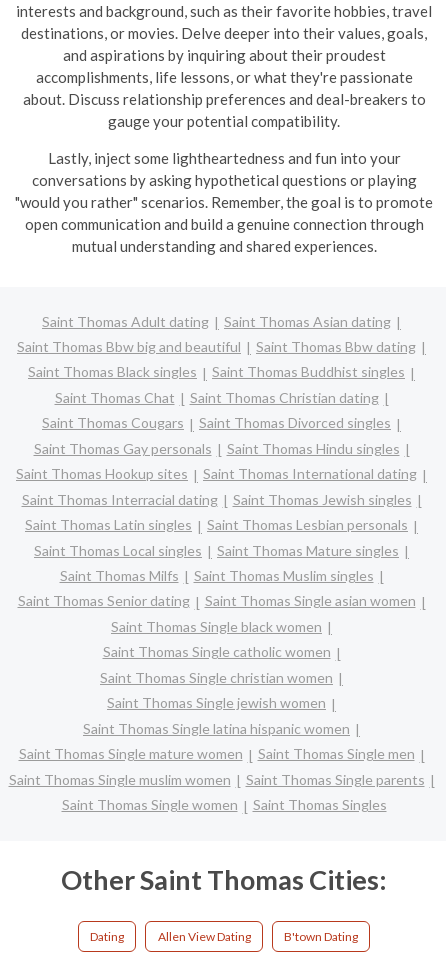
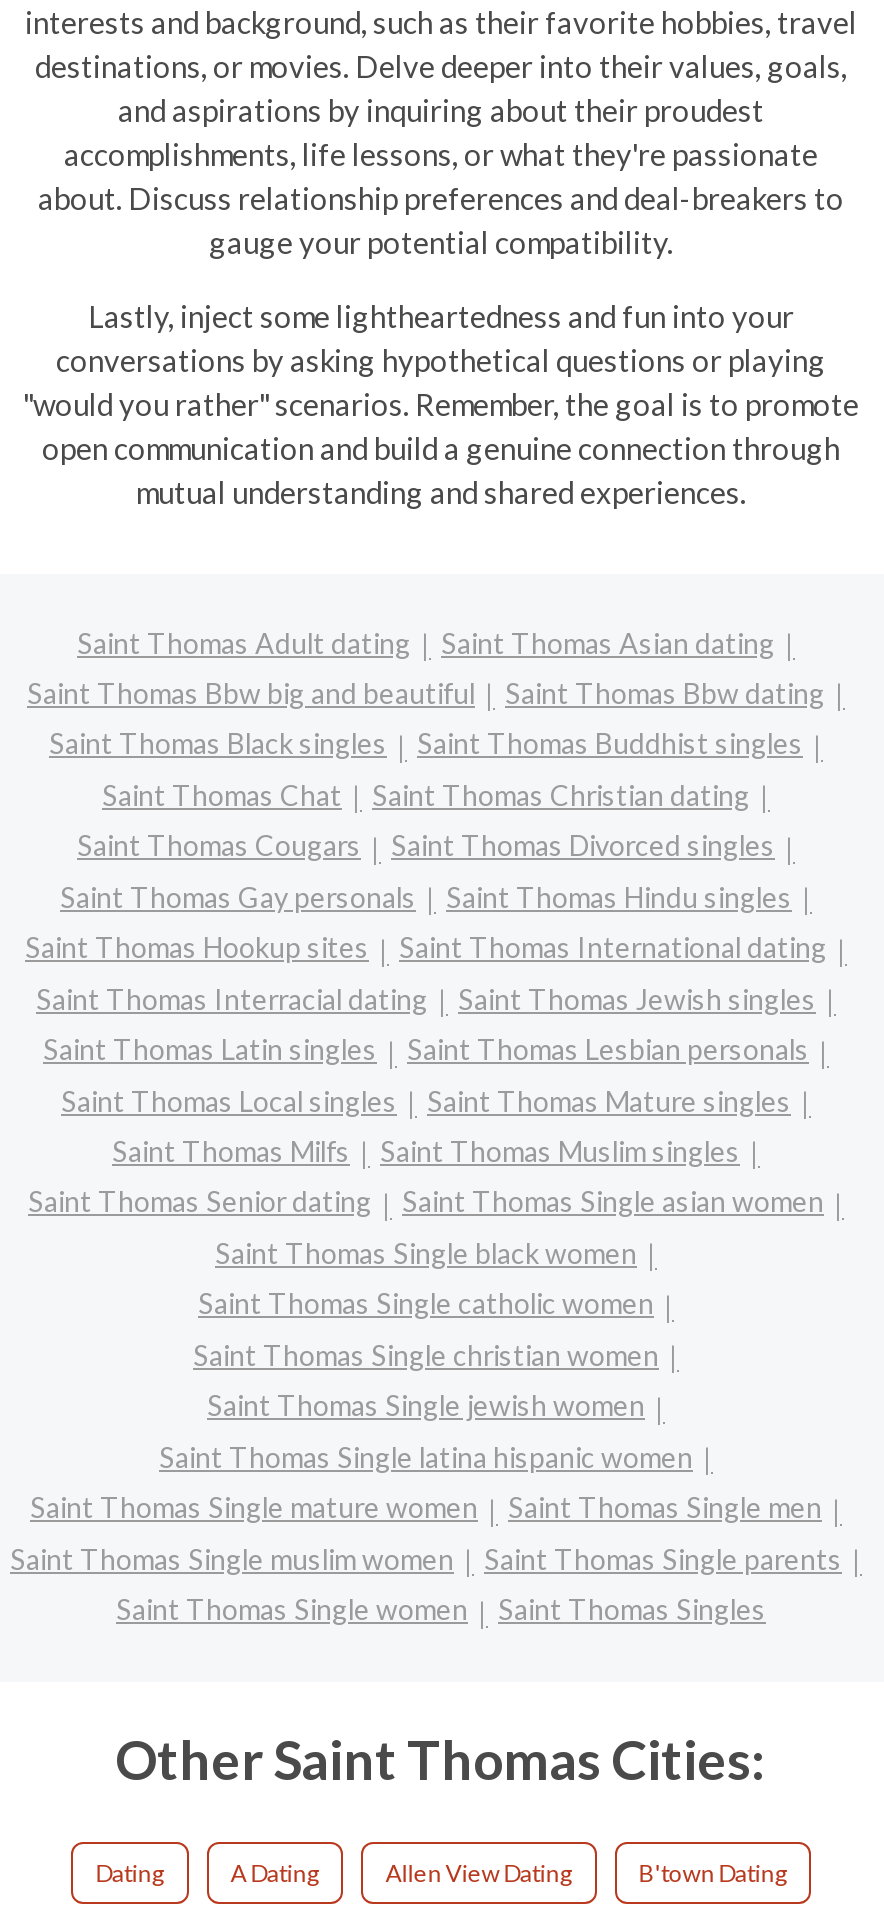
+ A Dating
